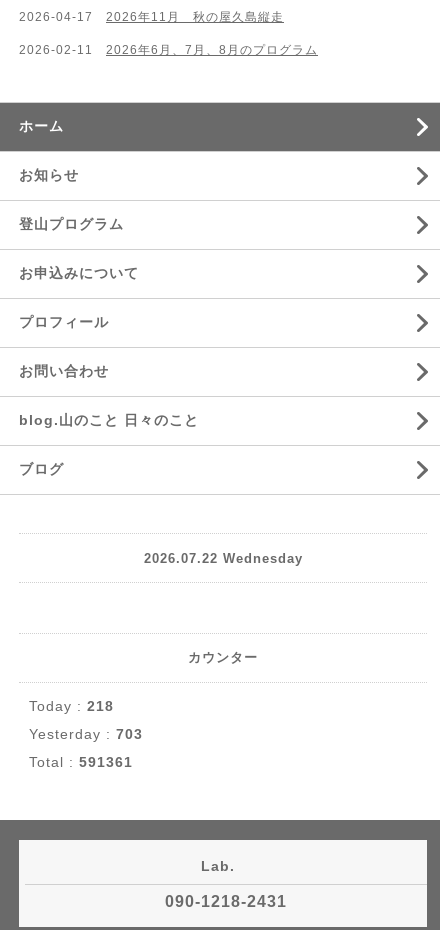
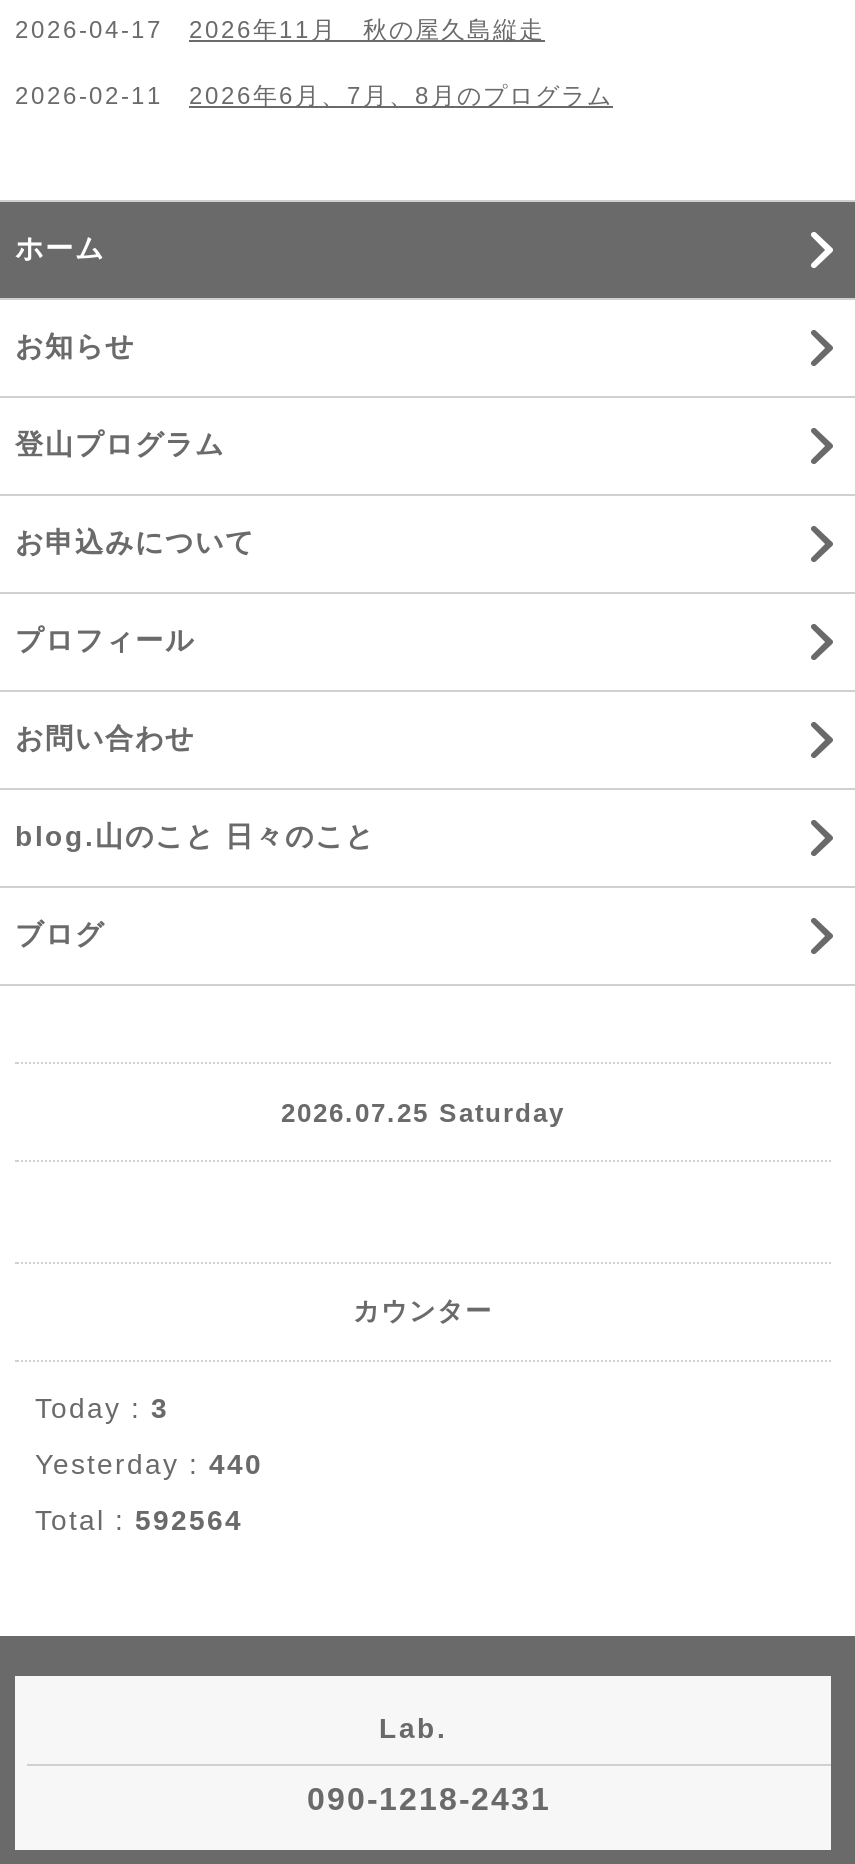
- 2026.07.22 Wednesday
+ 2026.07.25 Saturday

- Today : 218
+ Today : 3

- Yesterday : 703
+ Yesterday : 440

- Total : 591361
+ Total : 592564
